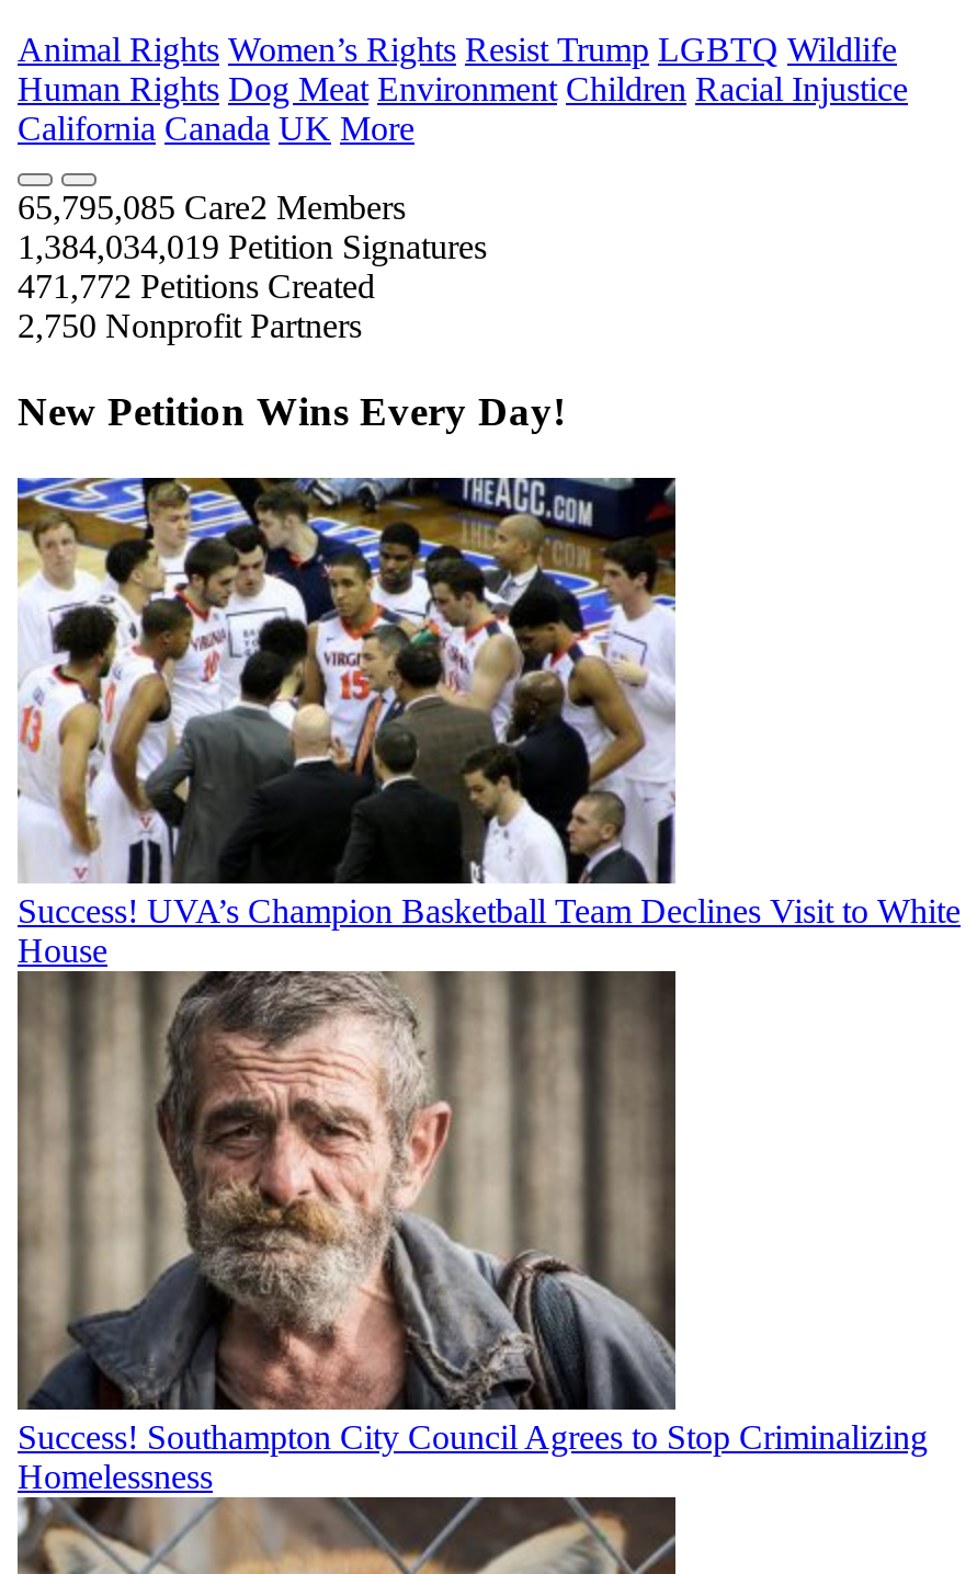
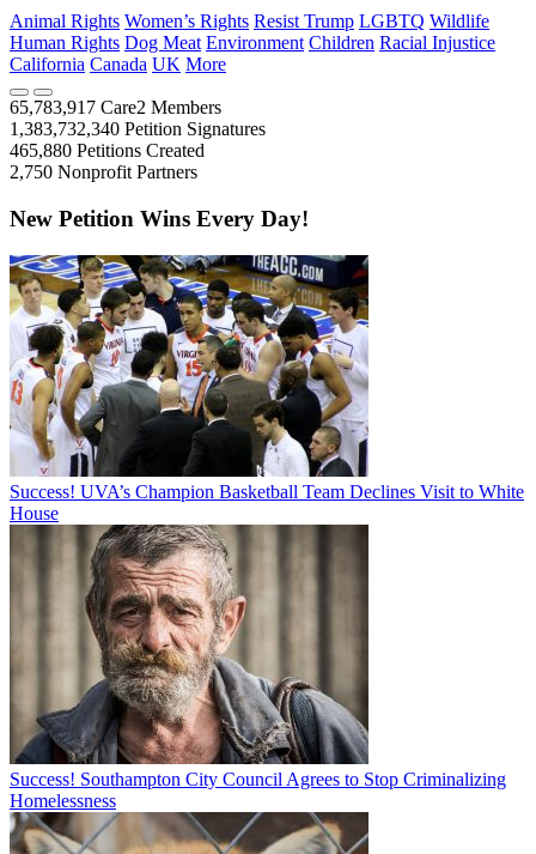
- 65,795,085 Care2 Members
+ 65,783,917 Care2 Members

- 1,384,034,019 Petition Signatures
+ 1,383,732,340 Petition Signatures

- 471,772 Petitions Created
+ 465,880 Petitions Created
